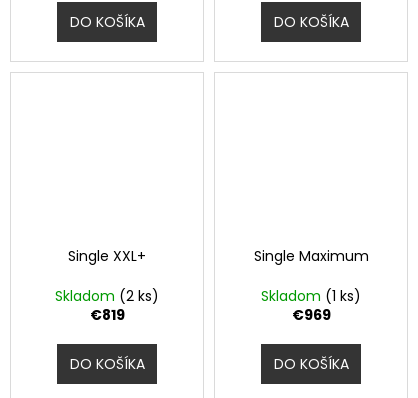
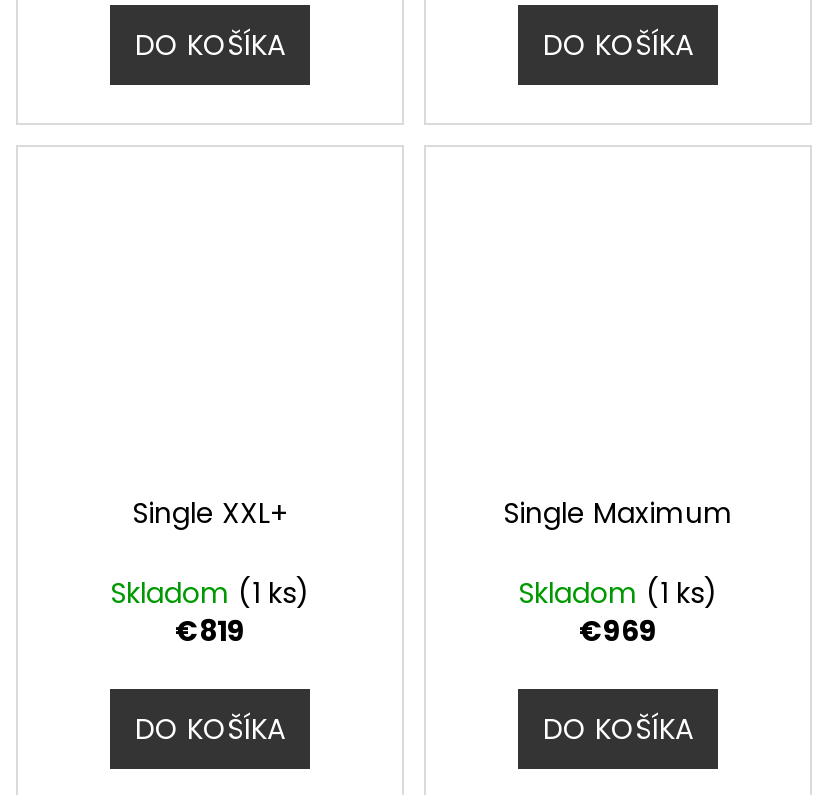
- Skladom (2 ks)
+ Skladom (1 ks)
